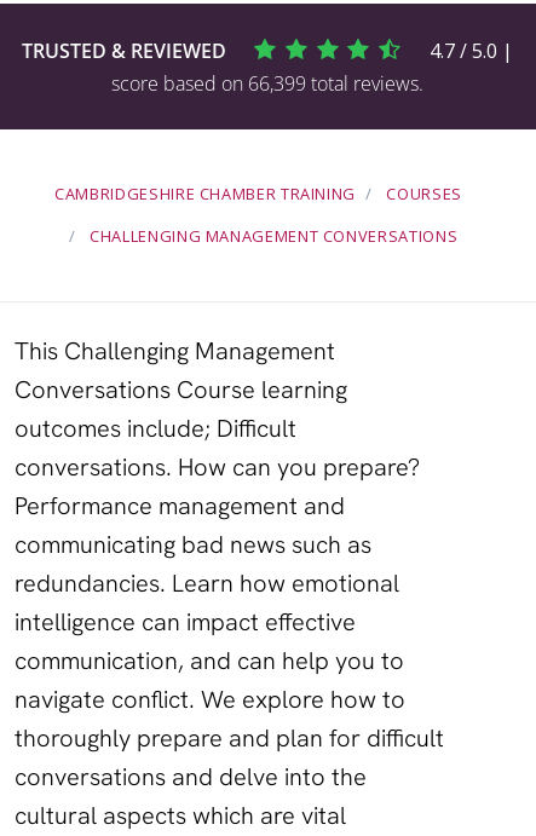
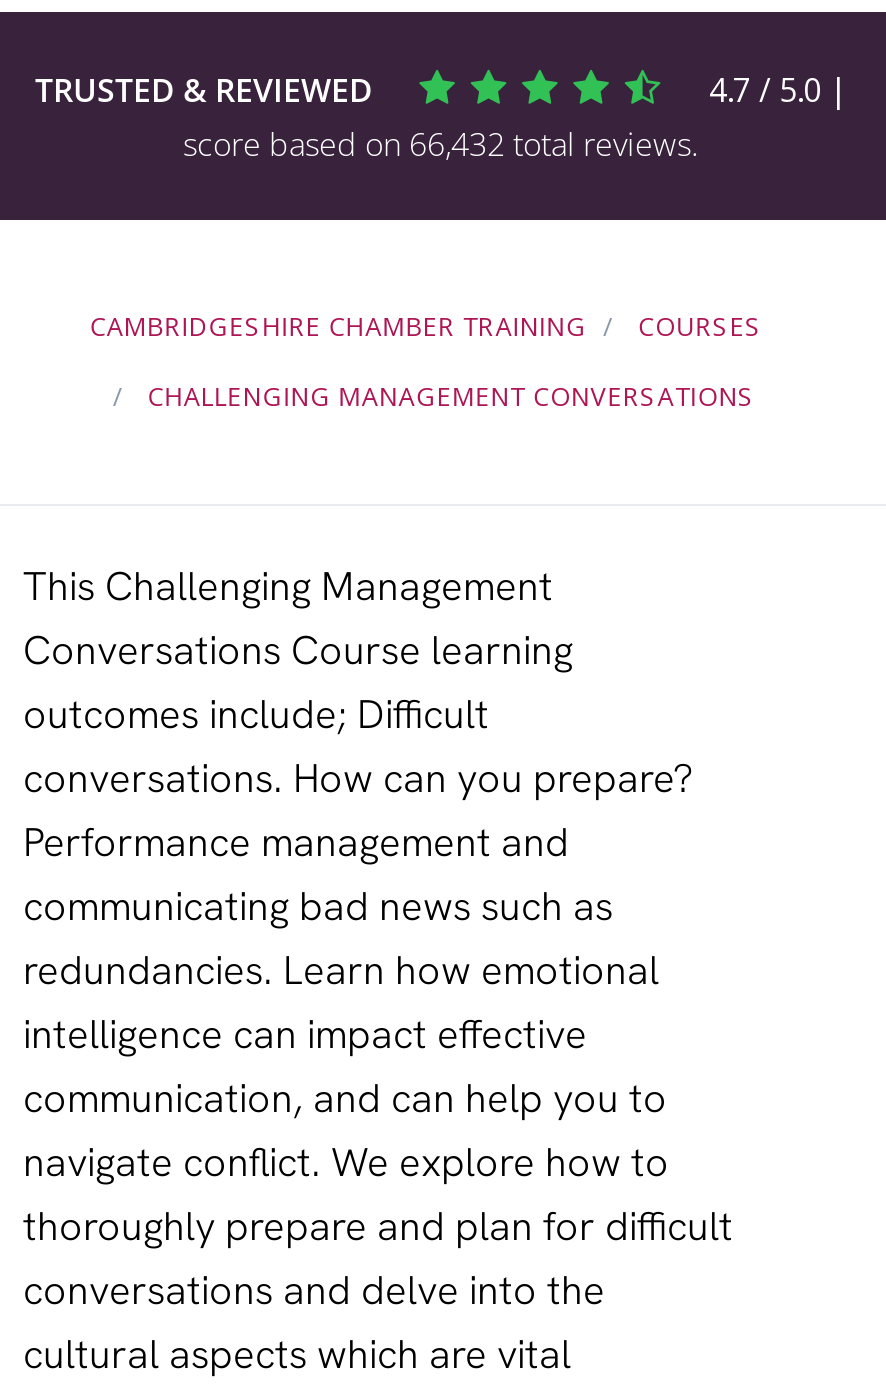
- score based on 66,399 total reviews.
+ score based on 66,432 total reviews.
